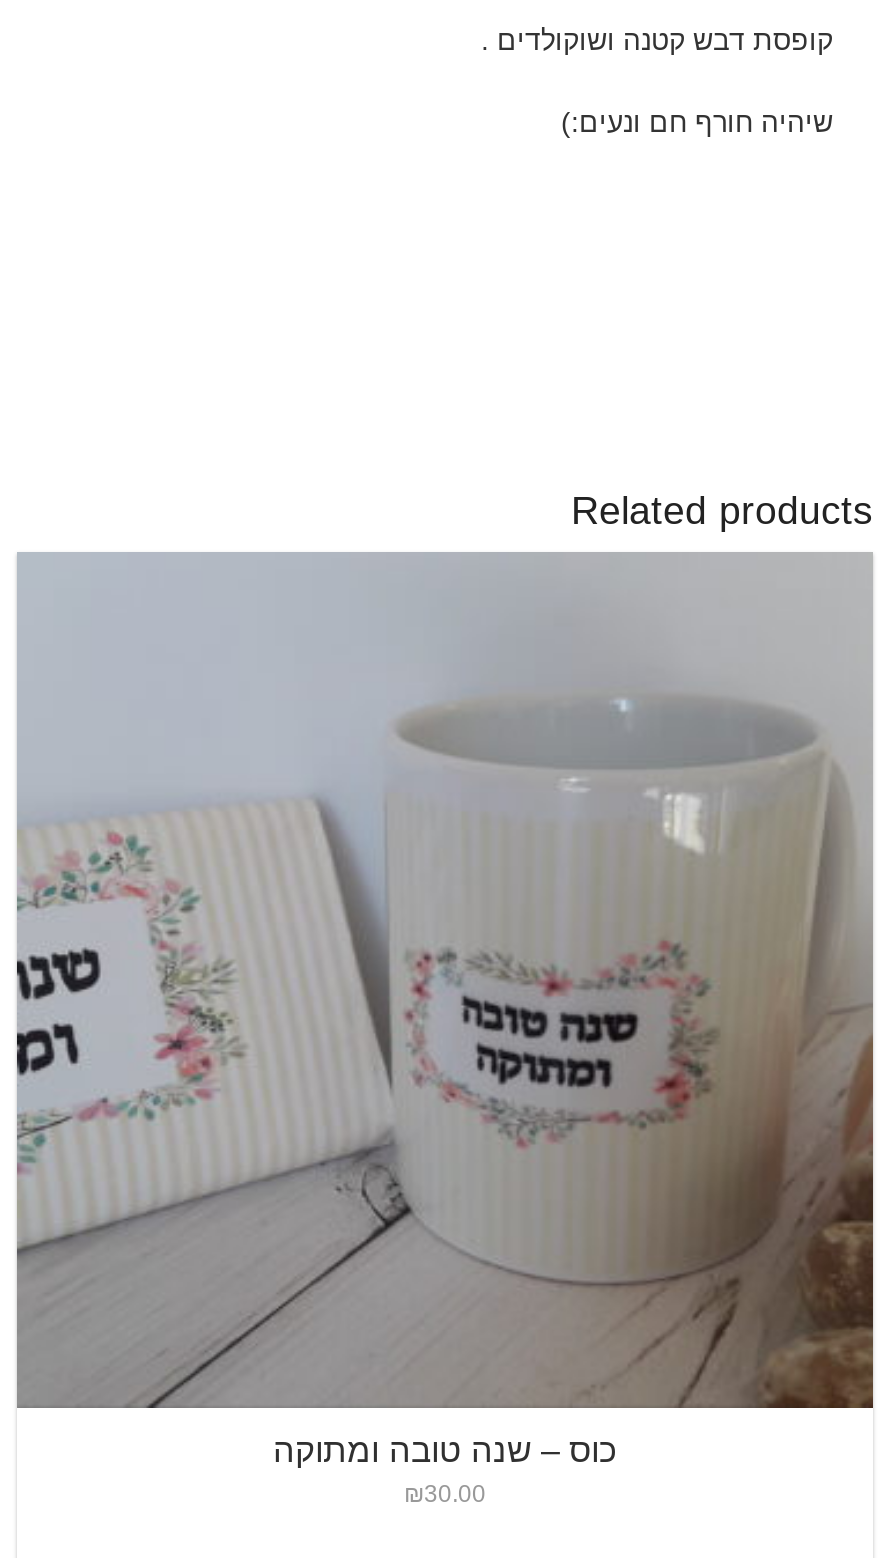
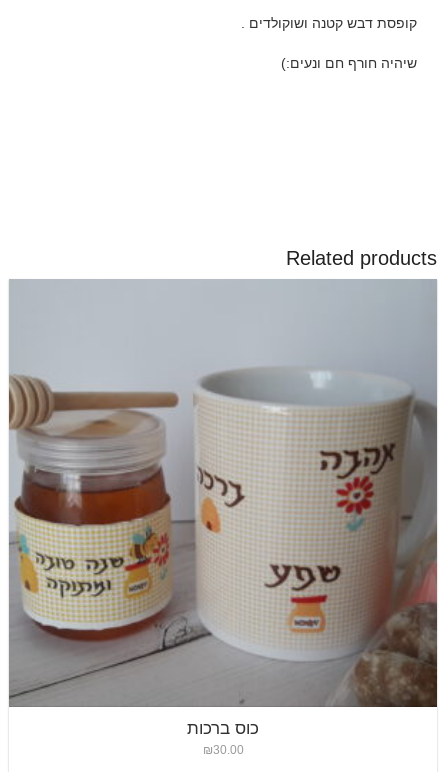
- [image]
- כוס – שנה טובה ומתוקה
+ [image]
+ כוס ברכות
